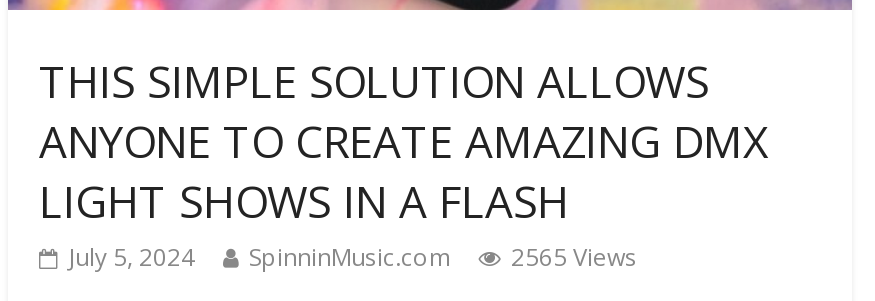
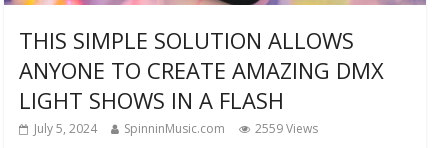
- July 5, 2024 SpinninMusic.com 2565 Views
+ July 5, 2024 SpinninMusic.com 2559 Views
